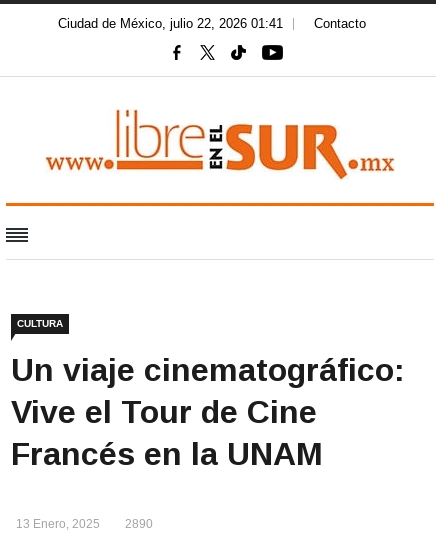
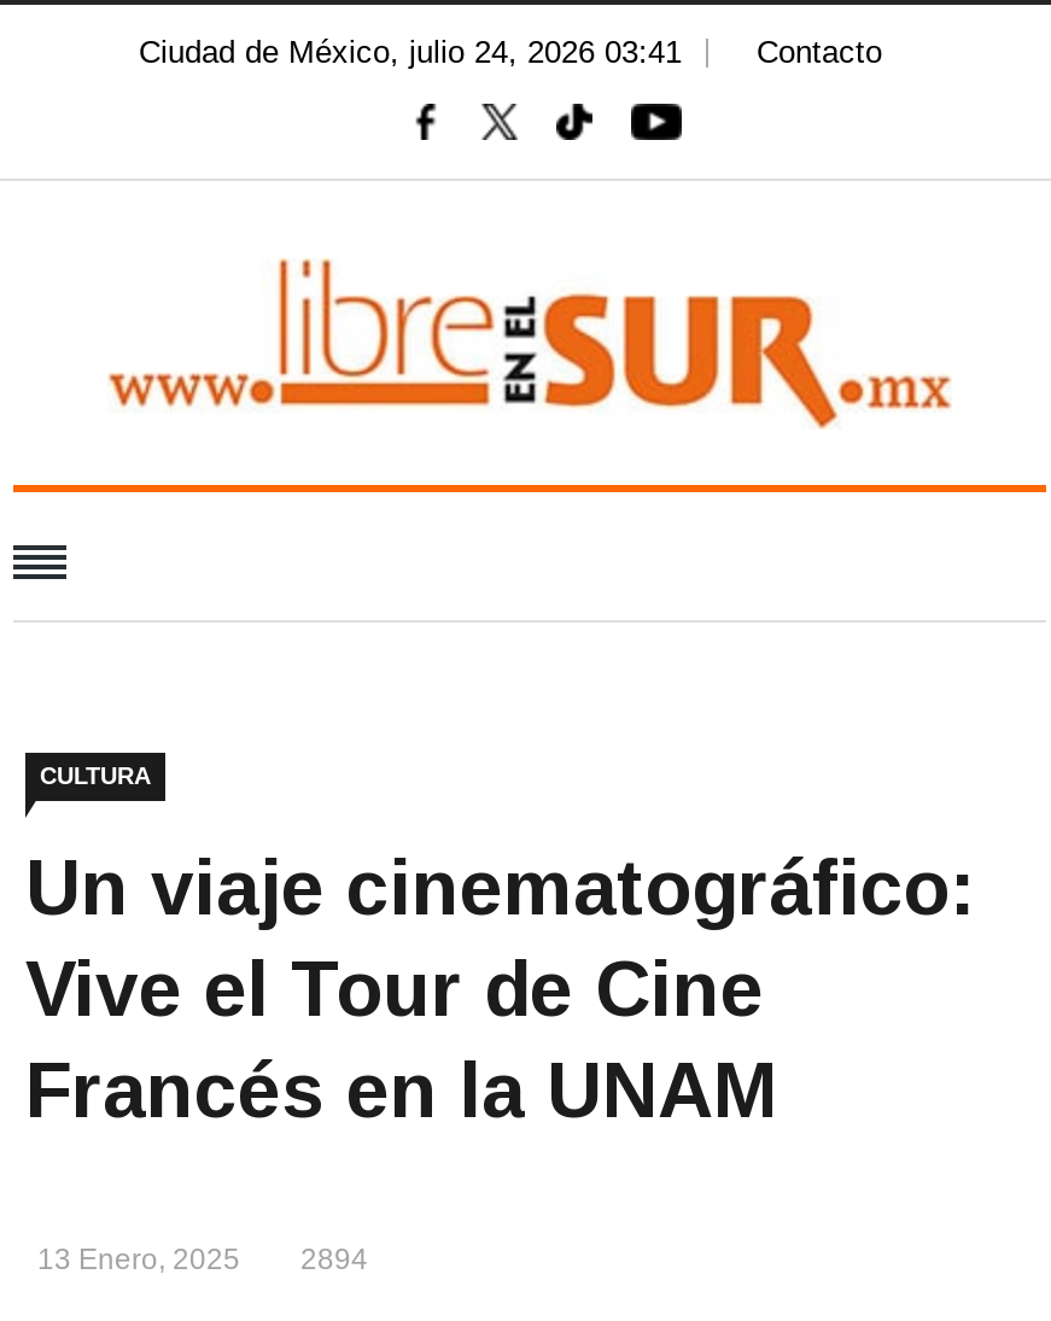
- Ciudad de México, julio 22, 2026 01:41
+ Ciudad de México, julio 24, 2026 03:41

- 13 Enero, 2025 2890
+ 13 Enero, 2025 2894
